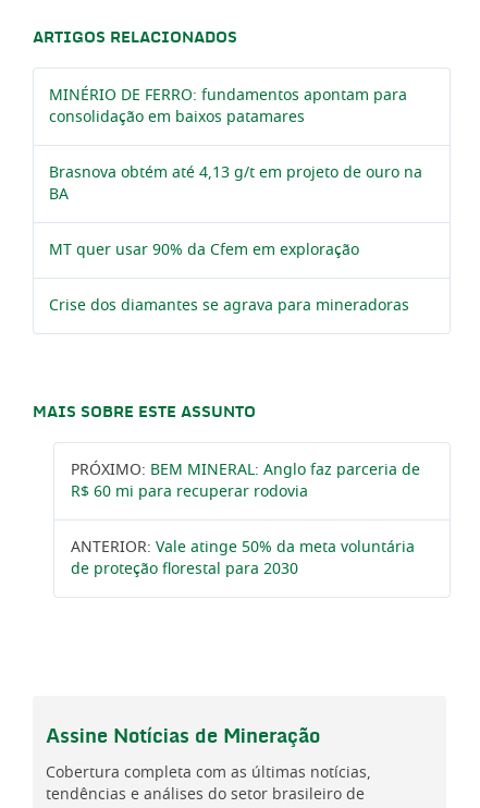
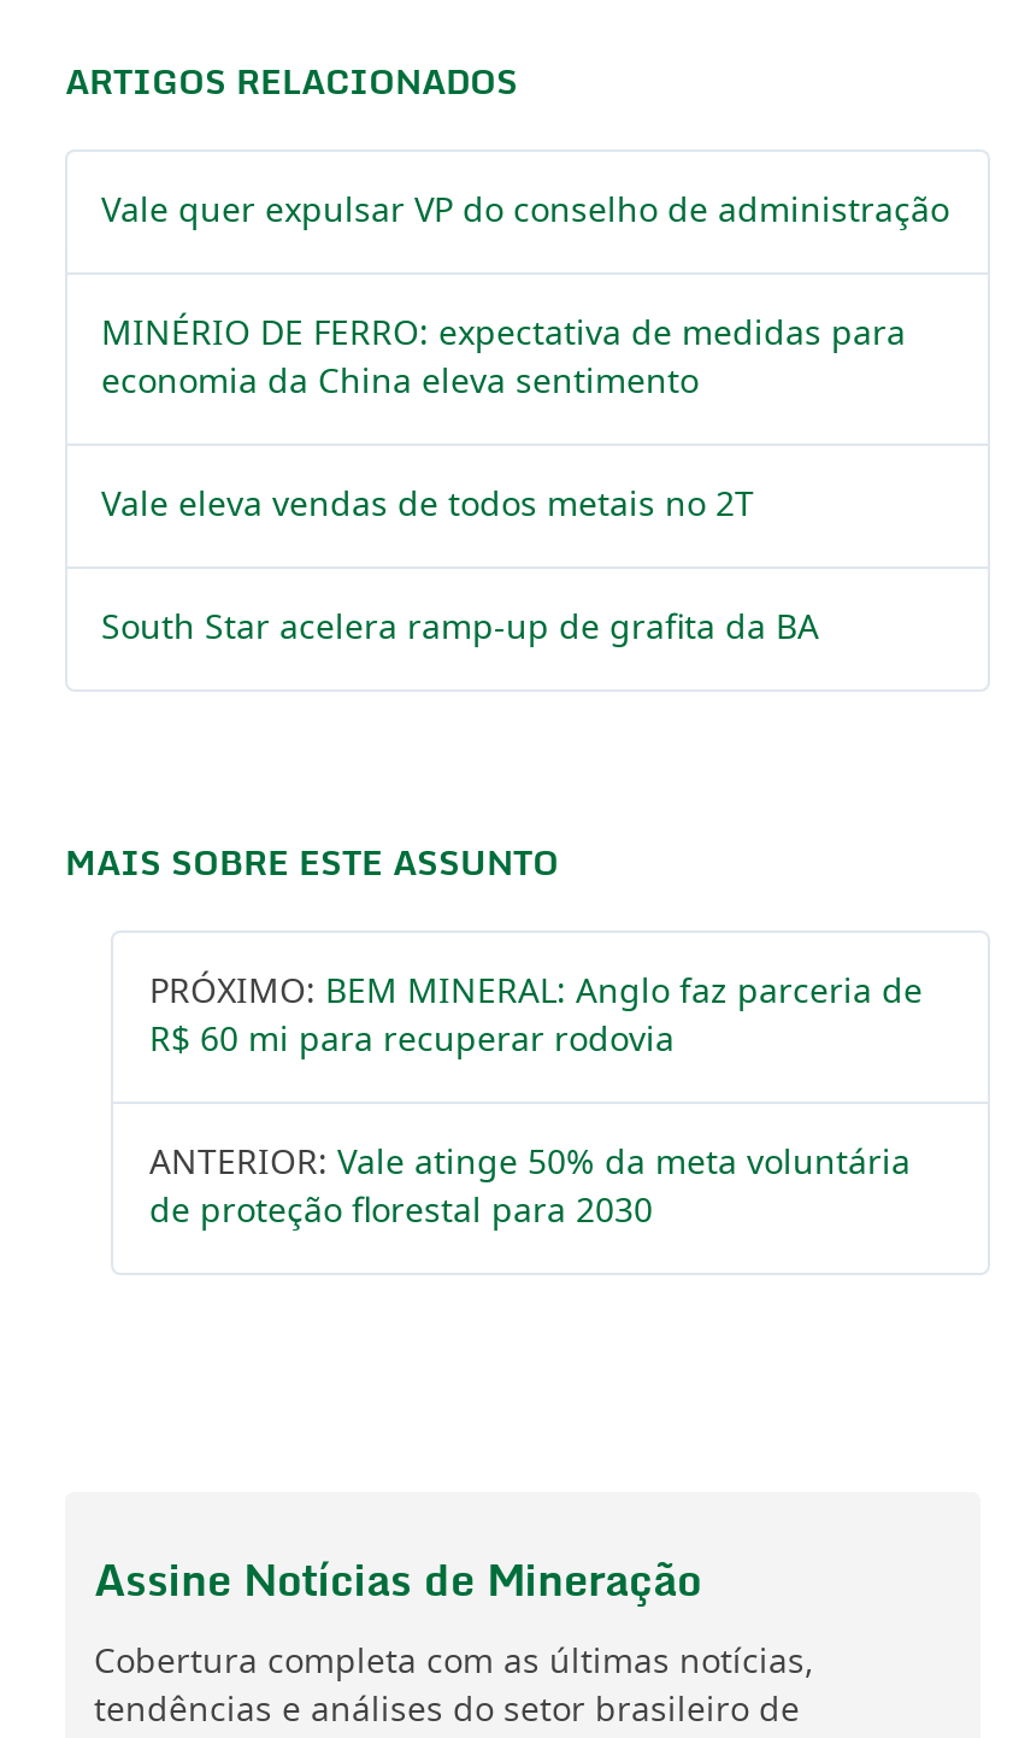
- MINÉRIO DE FERRO: fundamentos apontam para
- consolidação em baixos patamares
+ Vale quer expulsar VP do conselho de administração

- Brasnova obtém até 4,13 g/t em projeto de ouro na
- BA
+ MINÉRIO DE FERRO: expectativa de medidas para
+ economia da China eleva sentimento

- MT quer usar 90% da Cfem em exploração
+ Vale eleva vendas de todos metais no 2T

- Crise dos diamantes se agrava para mineradoras
+ South Star acelera ramp-up de grafita da BA
